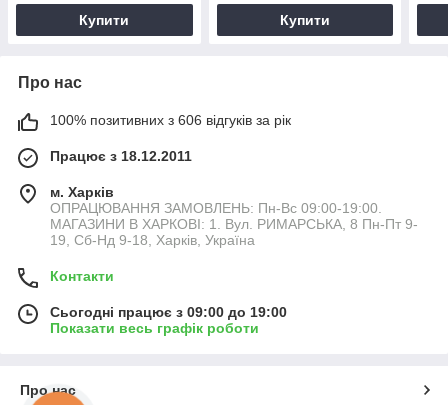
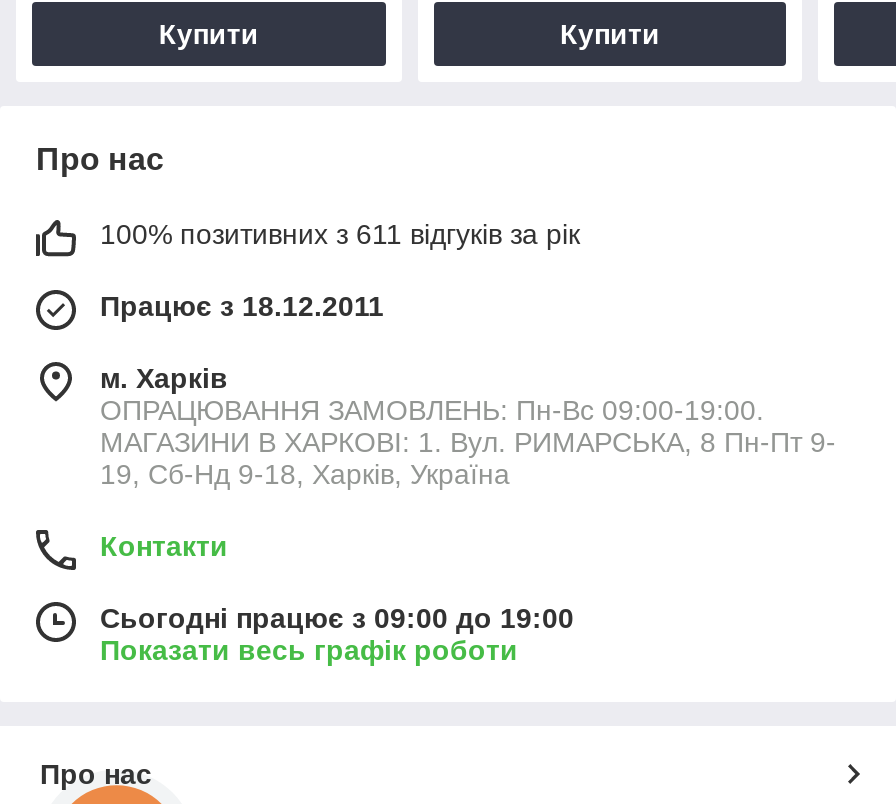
- 100% позитивних з 606 відгуків за рік
+ 100% позитивних з 611 відгуків за рік
